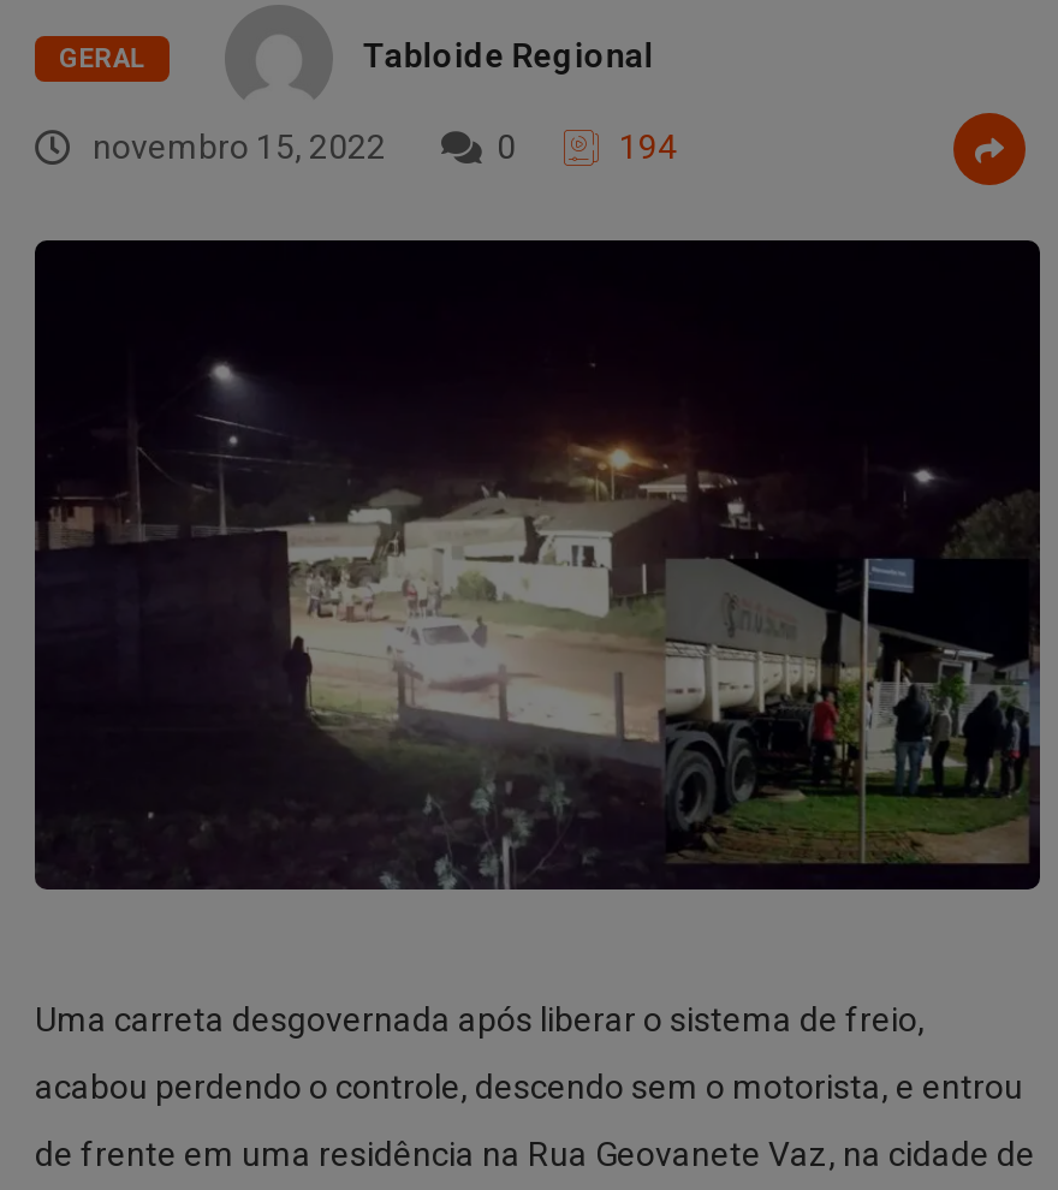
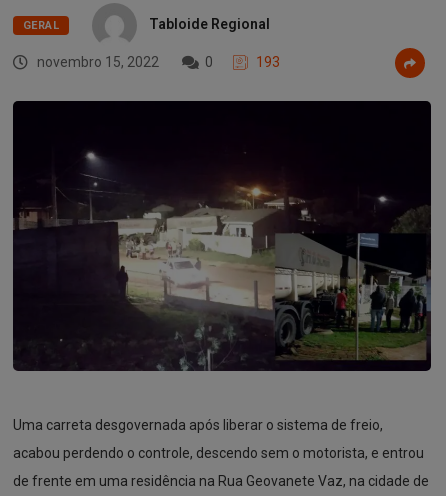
- 194
+ 193
